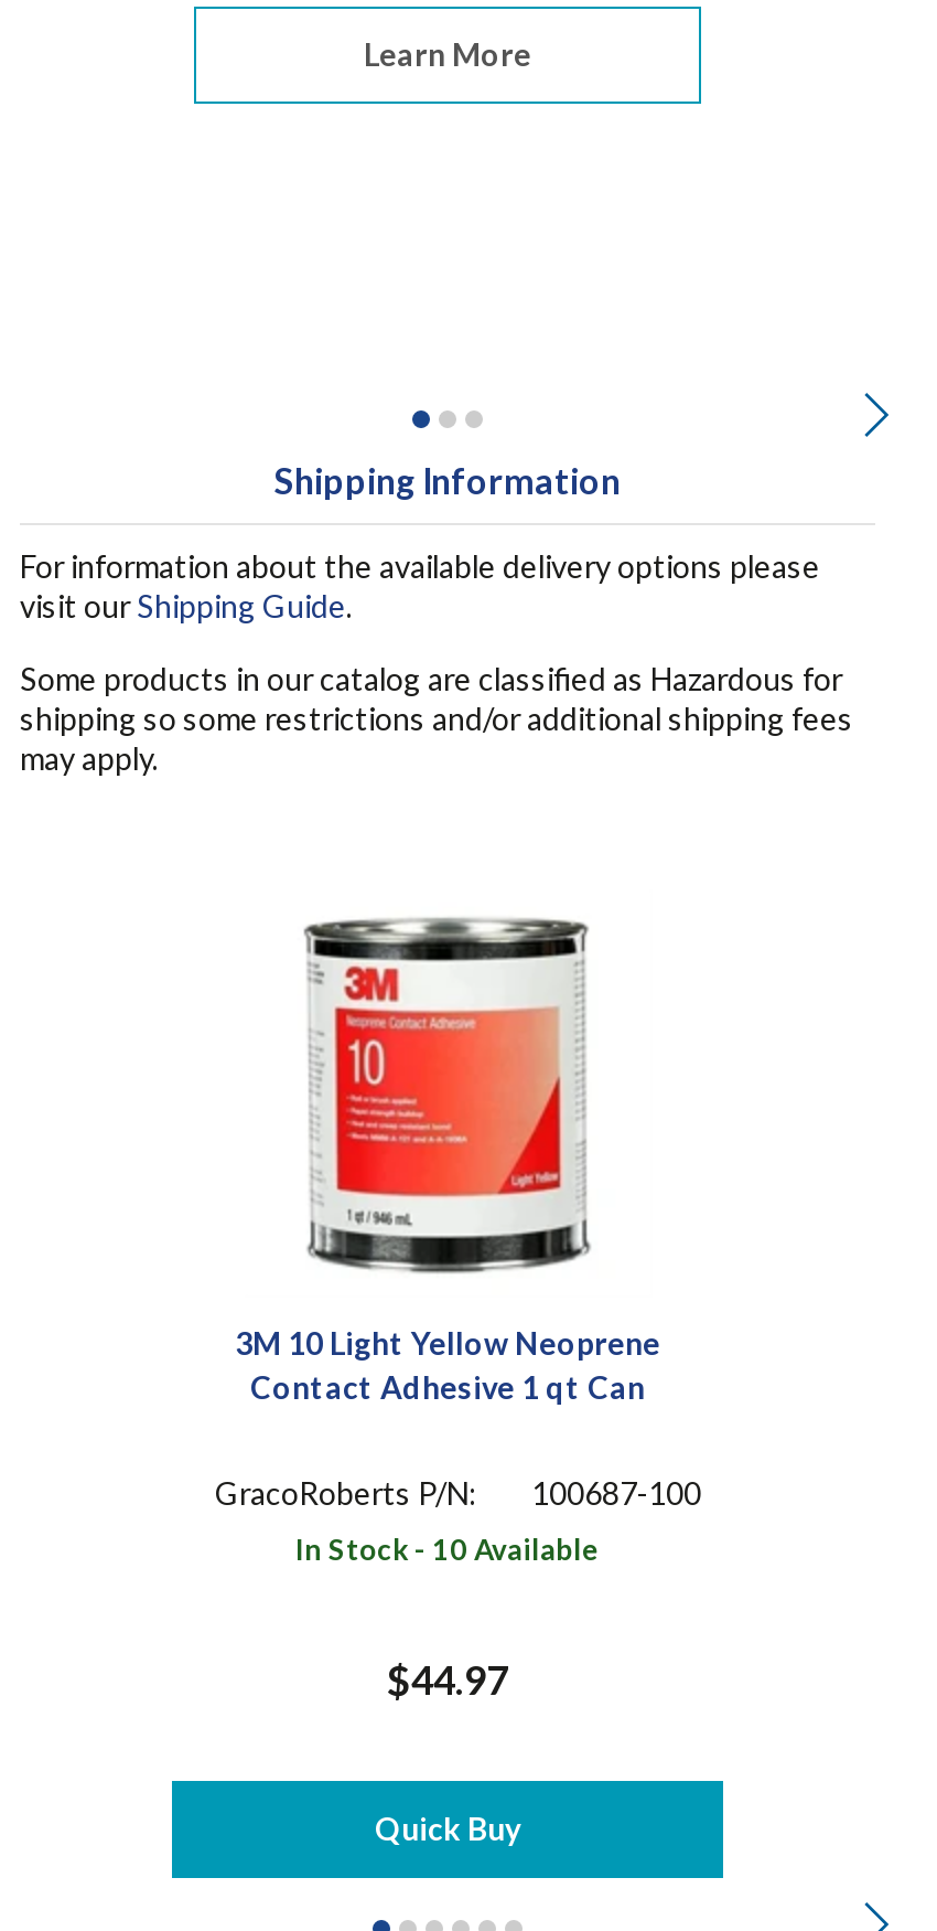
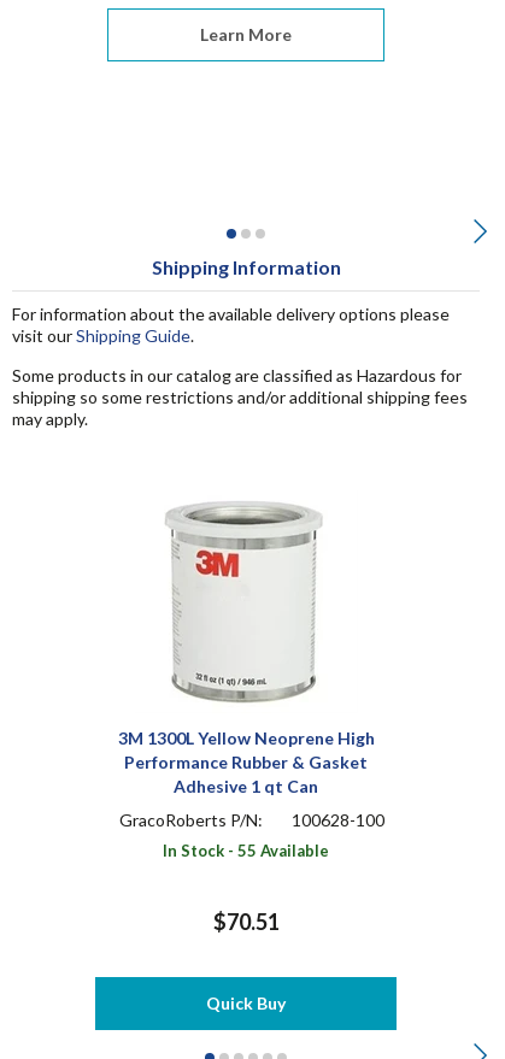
- [image]
- 3M 10 Light Yellow Neoprene
- Contact Adhesive 1 qt Can
+ [image]
+ 3M 1300L Yellow Neoprene High
+ Performance Rubber & Gasket
+ Adhesive 1 qt Can

- GracoRoberts P/N: 100687-100
+ GracoRoberts P/N: 100628-100

- In Stock - 10 Available
+ In Stock - 55 Available

- $44.97
+ $70.51
